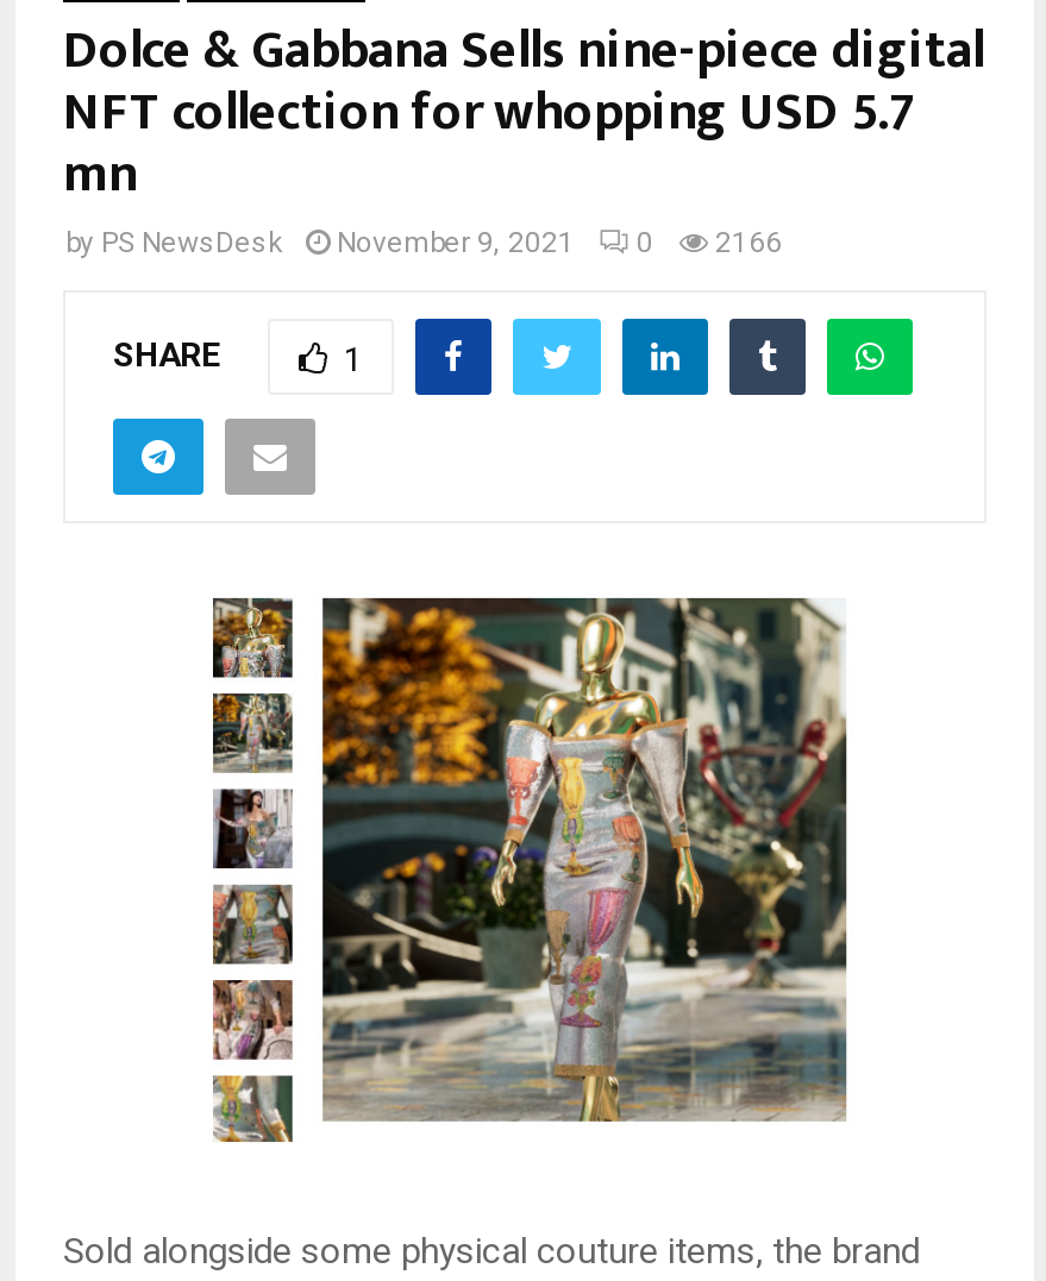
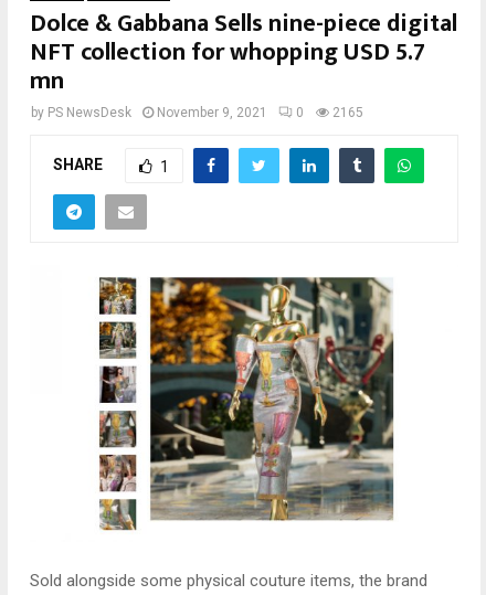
- by PS NewsDesk November 9, 2021 0 2166
+ by PS NewsDesk November 9, 2021 0 2165
